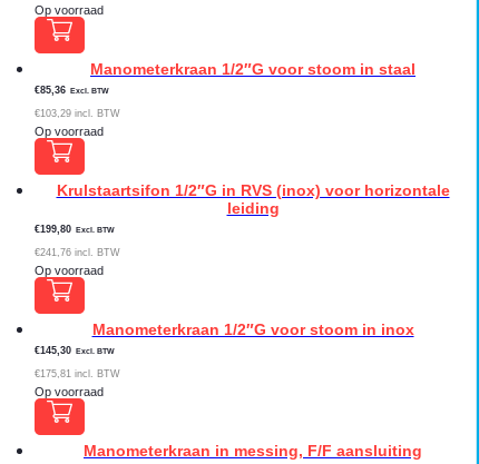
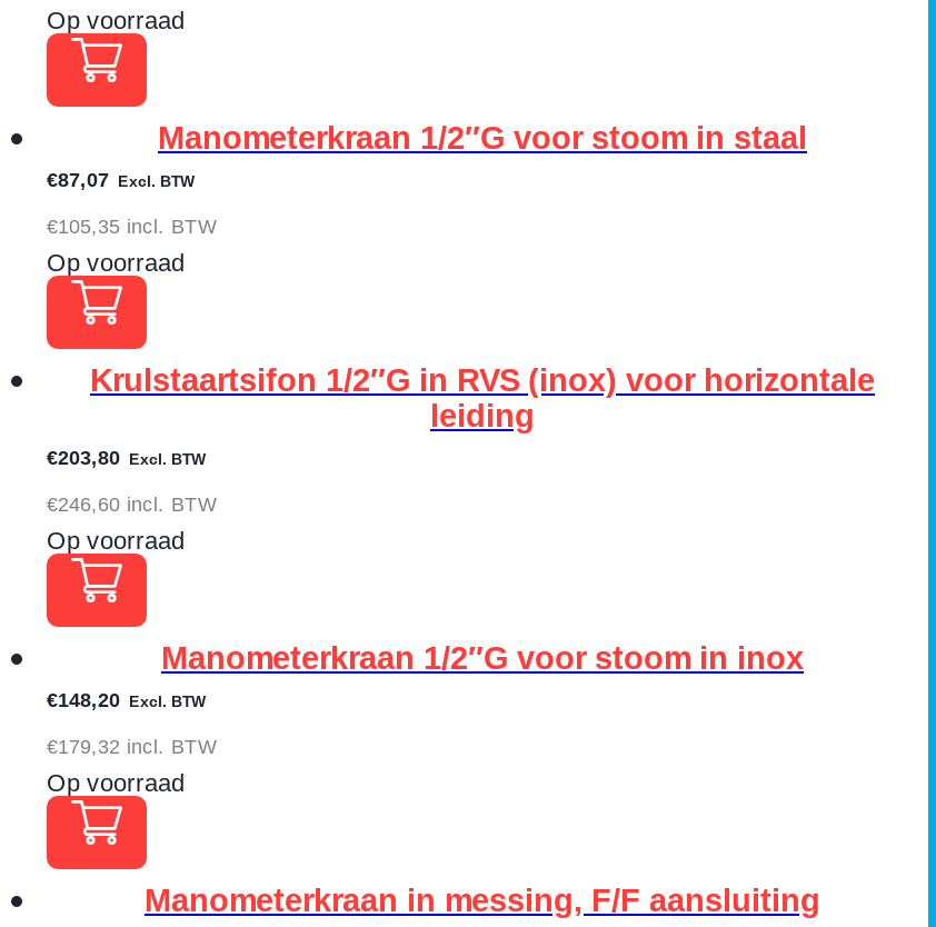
- €85,36 Excl. BTW
+ €87,07 Excl. BTW

- €103,29 incl. BTW
+ €105,35 incl. BTW

- €199,80 Excl. BTW
+ €203,80 Excl. BTW

- €241,76 incl. BTW
+ €246,60 incl. BTW

- €145,30 Excl. BTW
+ €148,20 Excl. BTW

- €175,81 incl. BTW
+ €179,32 incl. BTW
